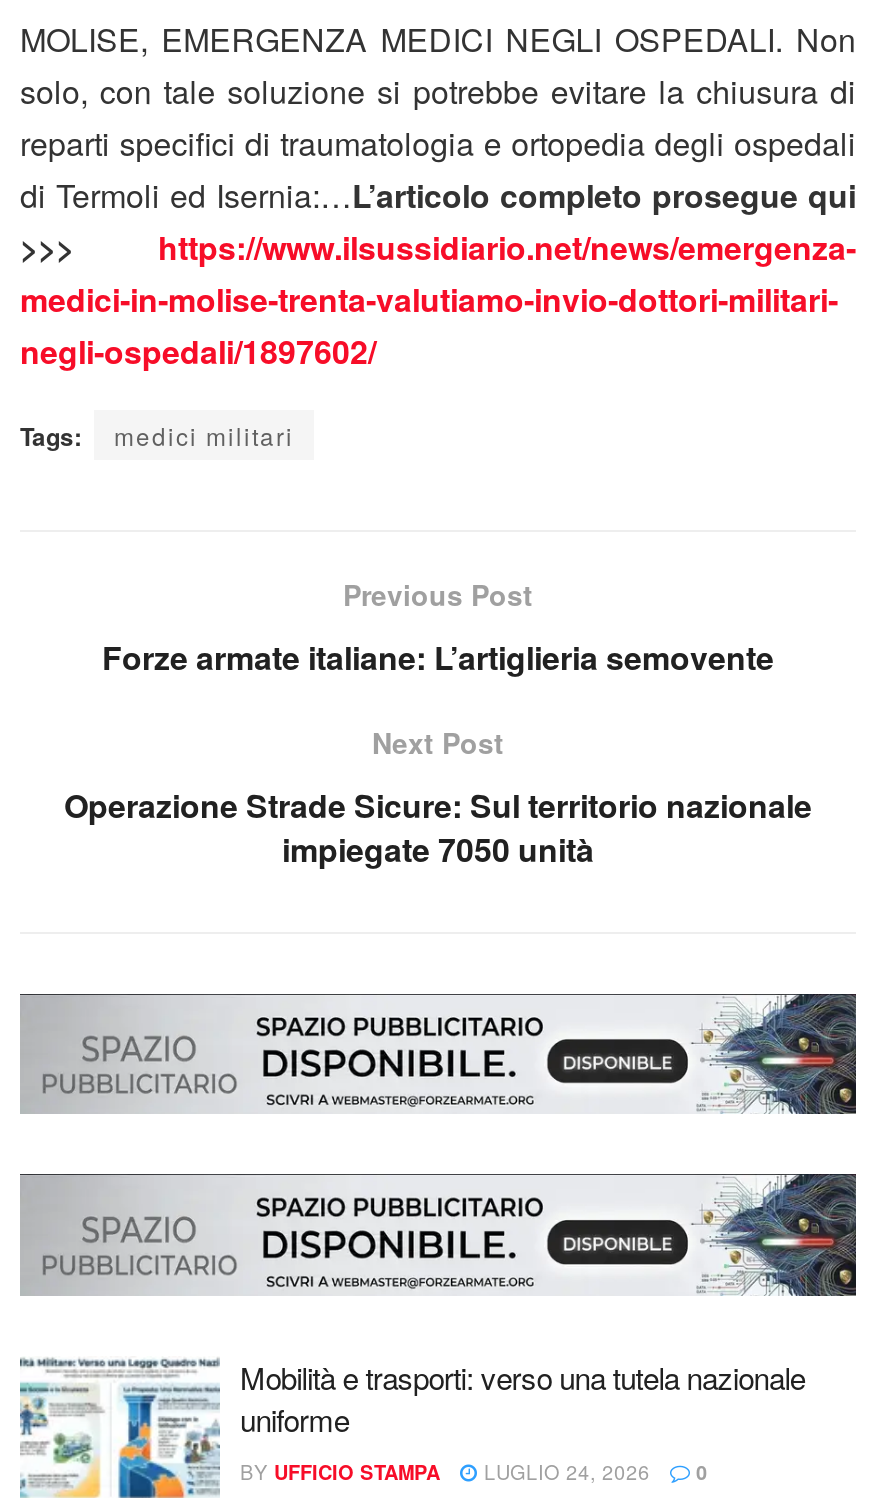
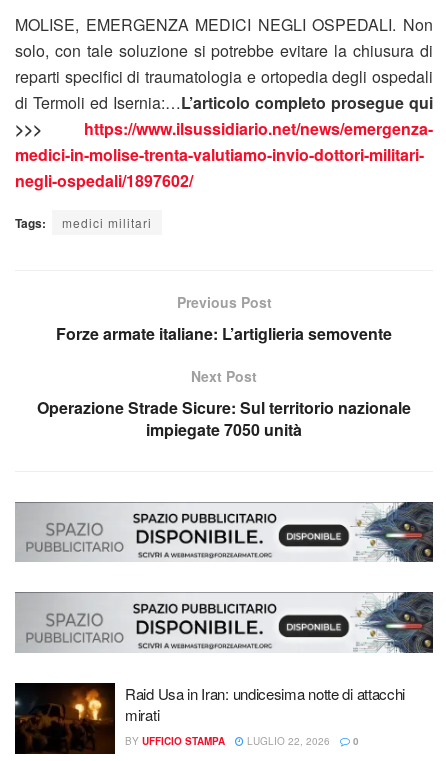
- [image]
- Mobilità e trasporti: verso una tutela nazionale
- uniforme
+ [image]
+ Raid Usa in Iran: undicesima notte di attacchi
+ mirati

- BY UFFICIO STAMPA LUGLIO 24, 2026 0
+ BY UFFICIO STAMPA LUGLIO 22, 2026 0
